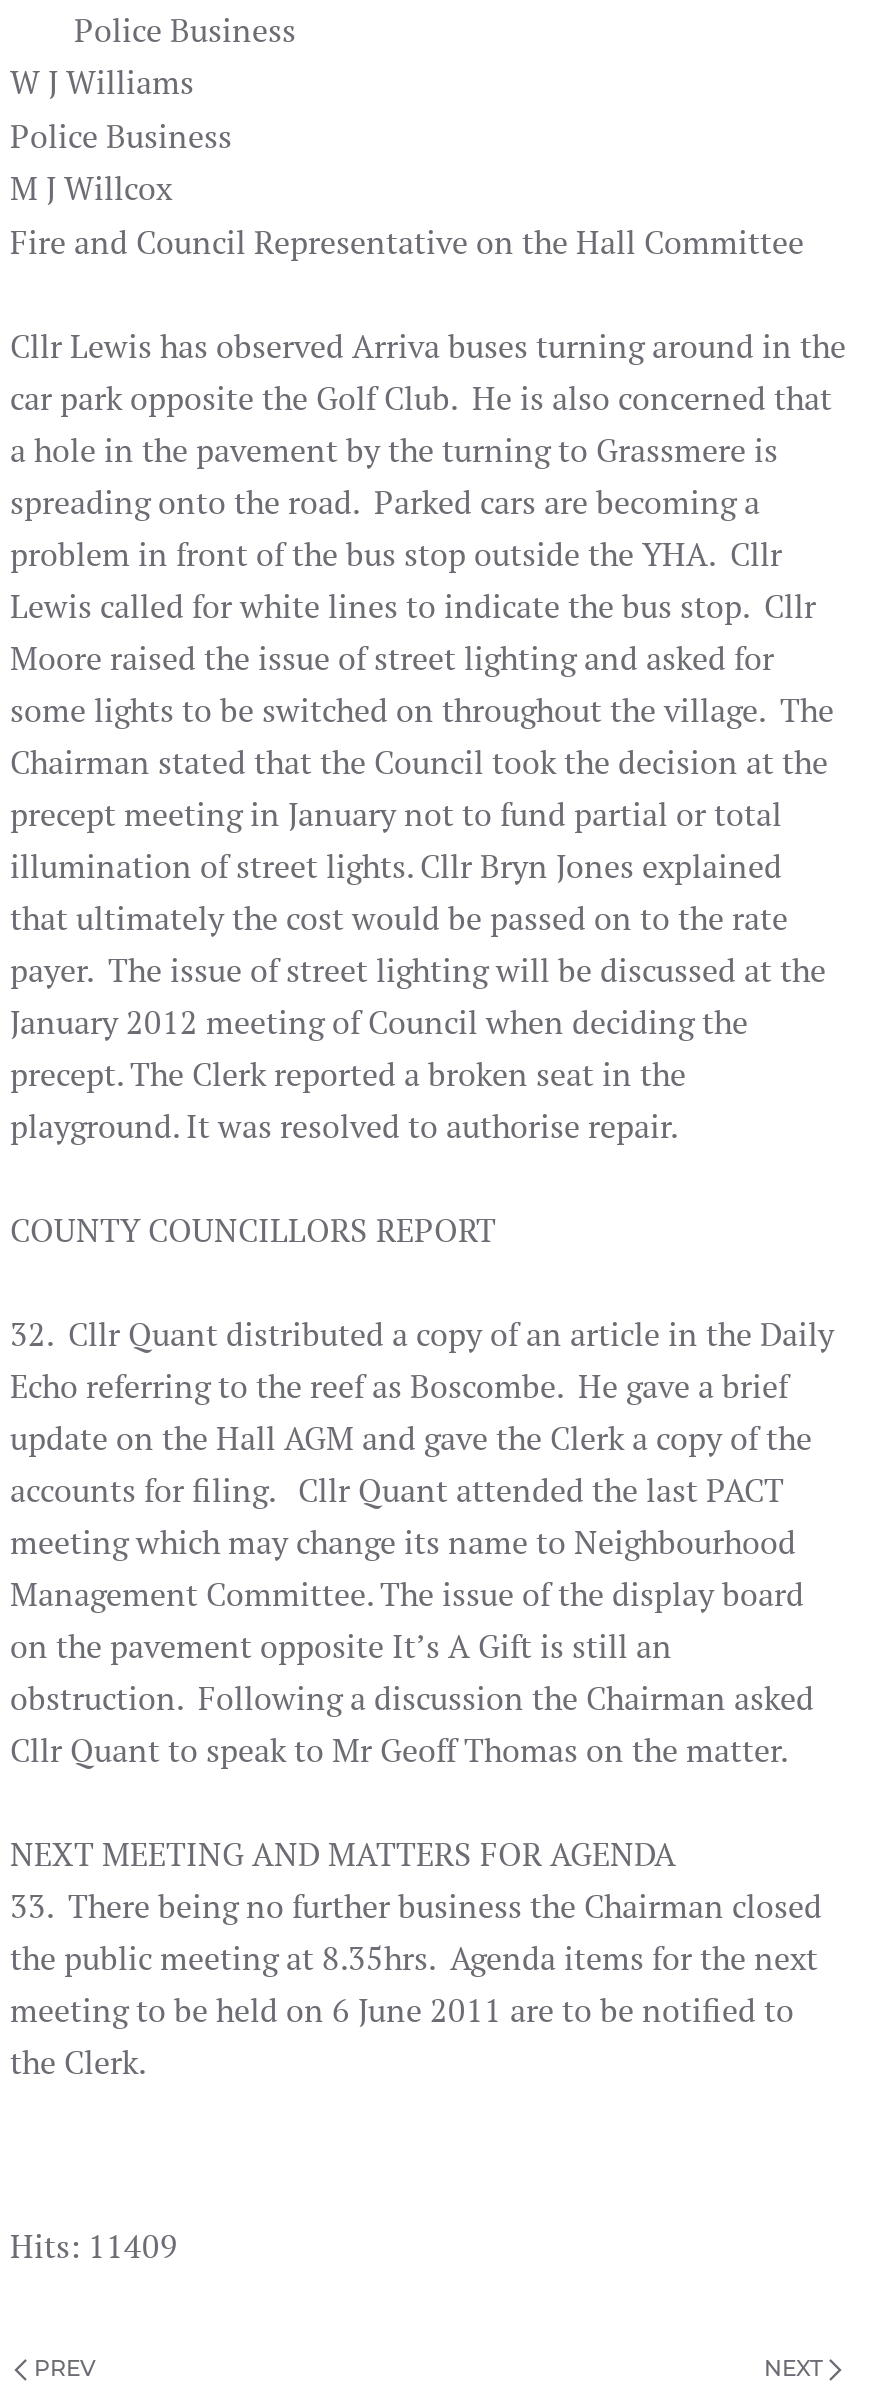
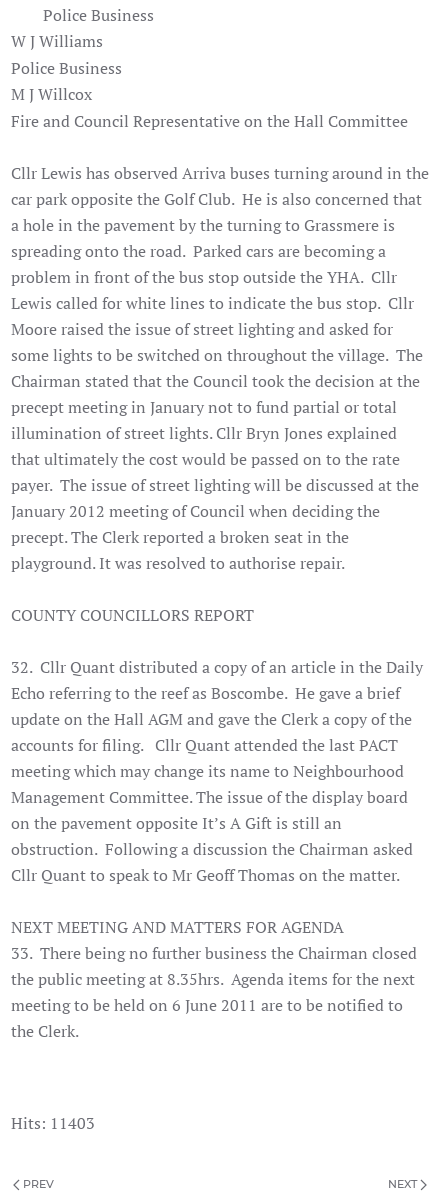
- Hits: 11409
+ Hits: 11403
